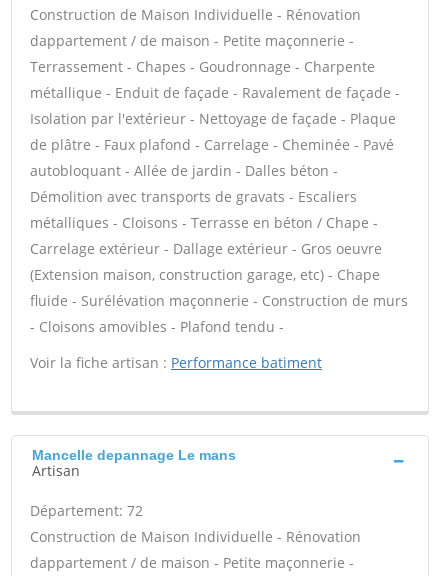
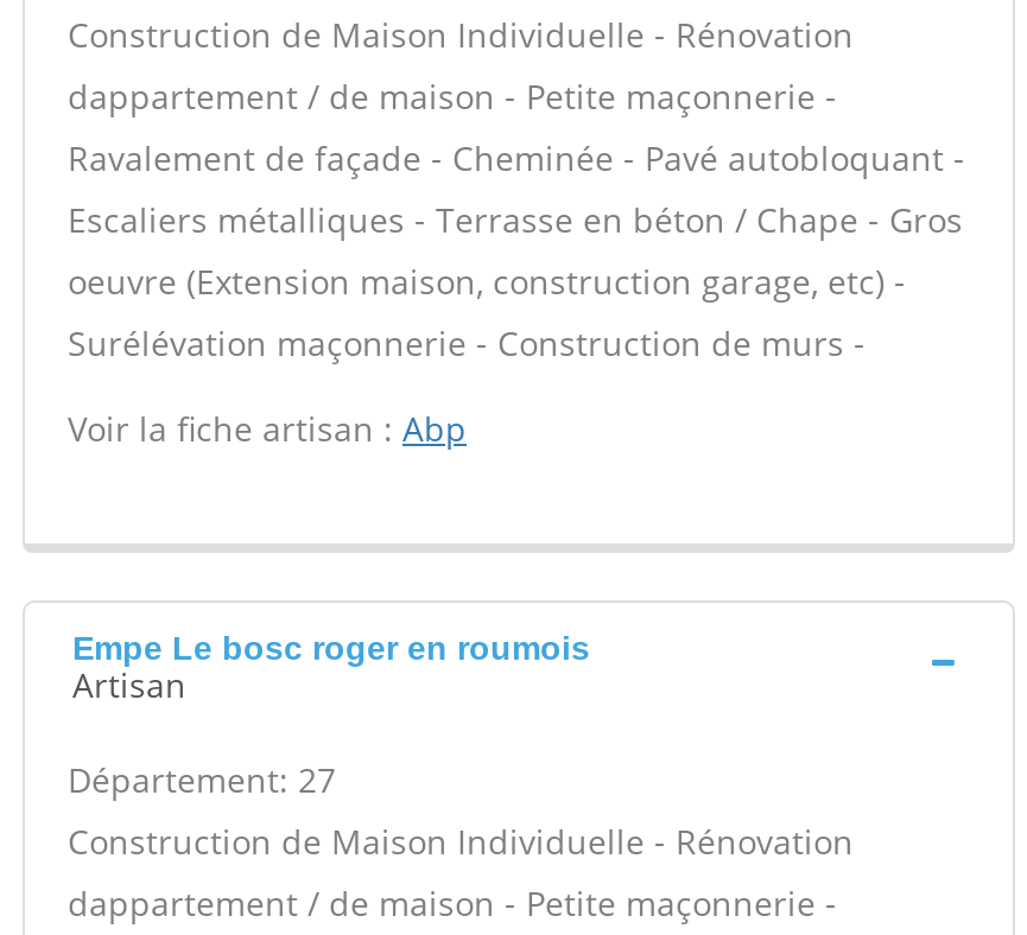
- Terrassement - Chapes - Goudronnage - Charpente
- métallique - Enduit de façade - Ravalement de façade -
- Isolation par l'extérieur - Nettoyage de façade - Plaque
- de plâtre - Faux plafond - Carrelage - Cheminée - Pavé
- autobloquant - Allée de jardin - Dalles béton -
- Démolition avec transports de gravats - Escaliers
- métalliques - Cloisons - Terrasse en béton / Chape -
- Carrelage extérieur - Dallage extérieur - Gros oeuvre
- (Extension maison, construction garage, etc) - Chape
- fluide - Surélévation maçonnerie - Construction de murs
- - Cloisons amovibles - Plafond tendu -
+ Ravalement de façade - Cheminée - Pavé autobloquant -
+ Escaliers métalliques - Terrasse en béton / Chape - Gros
+ oeuvre (Extension maison, construction garage, etc) -
+ Surélévation maçonnerie - Construction de murs -

- Voir la fiche artisan : Performance batiment
+ Voir la fiche artisan : Abp

- Mancelle depannage Le mans
+ Empe Le bosc roger en roumois

- Département: 72
+ Département: 27
